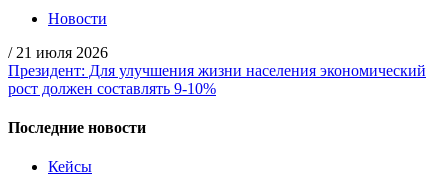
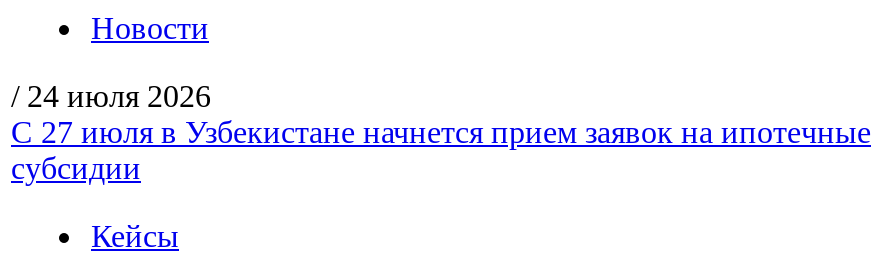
- / 21 июля 2026
- Президент: Для улучшения жизни населения экономический
- рост должен составлять 9-10%
- Последние новости
+ / 24 июля 2026
+ C 27 июля в Узбекистане начнется прием заявок на ипотечные
+ субсидии
